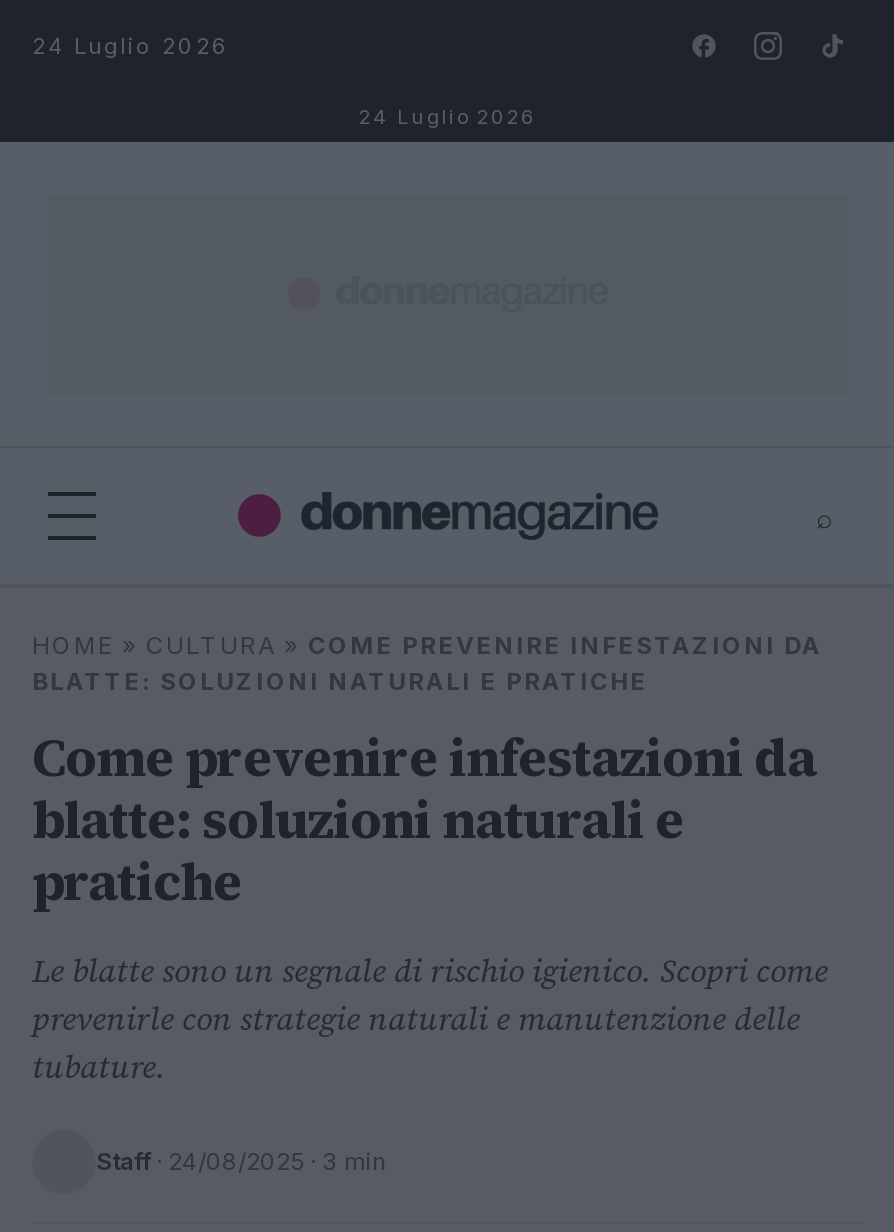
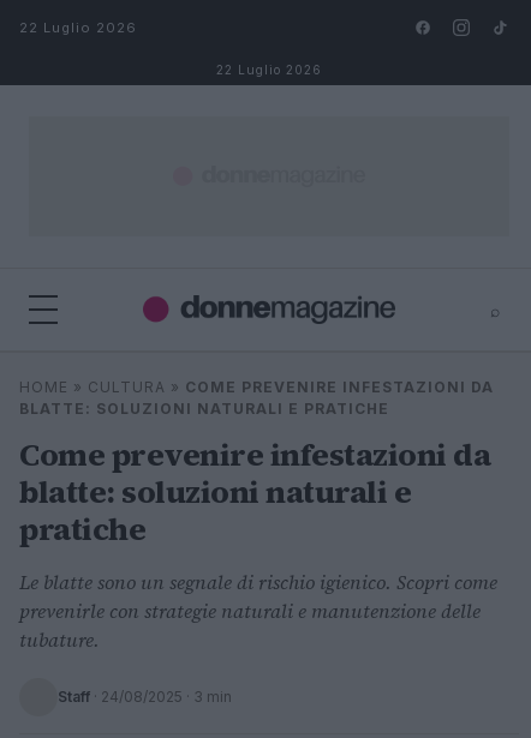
- 24 Luglio 2026
+ 22 Luglio 2026

- 24 Luglio 2026
+ 22 Luglio 2026
